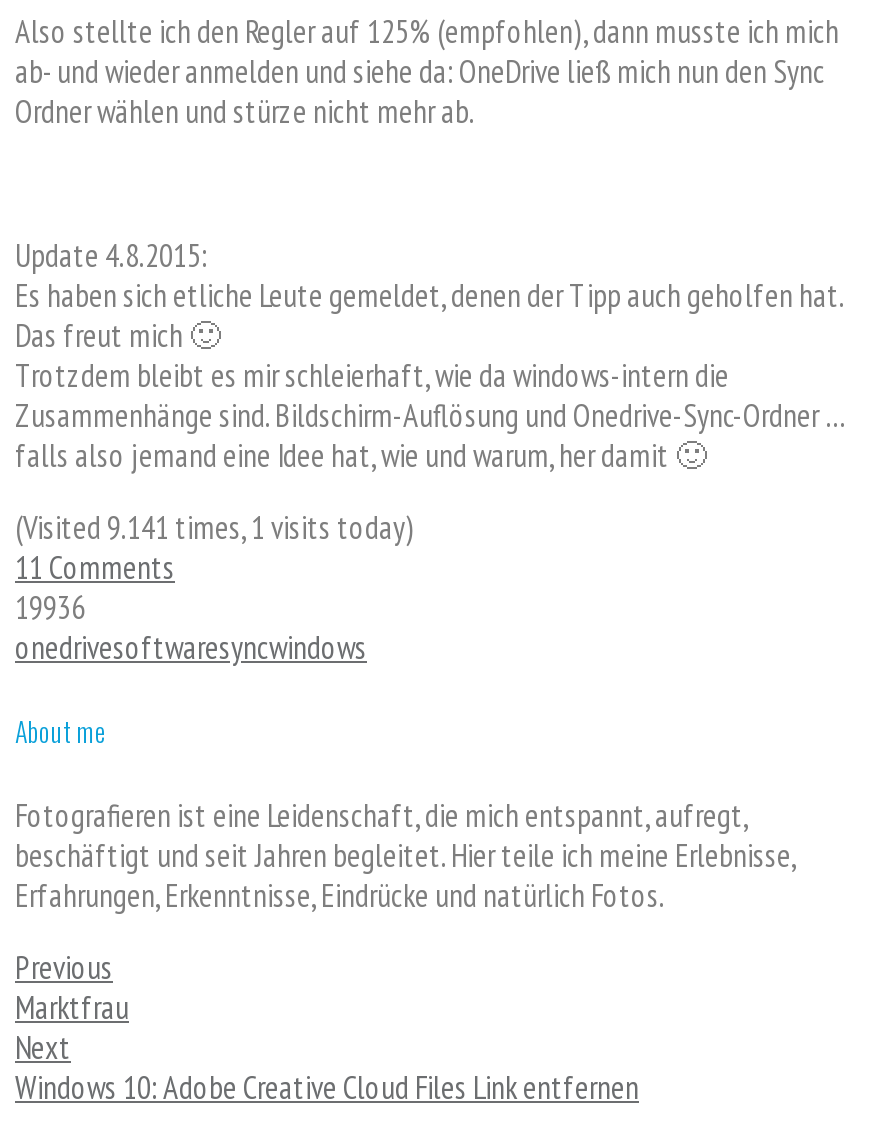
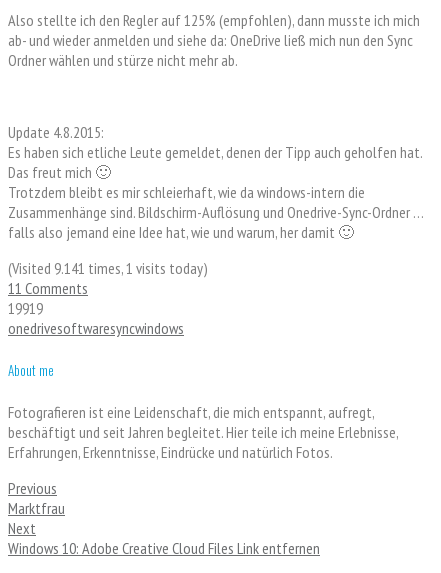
- 19936
+ 19919
